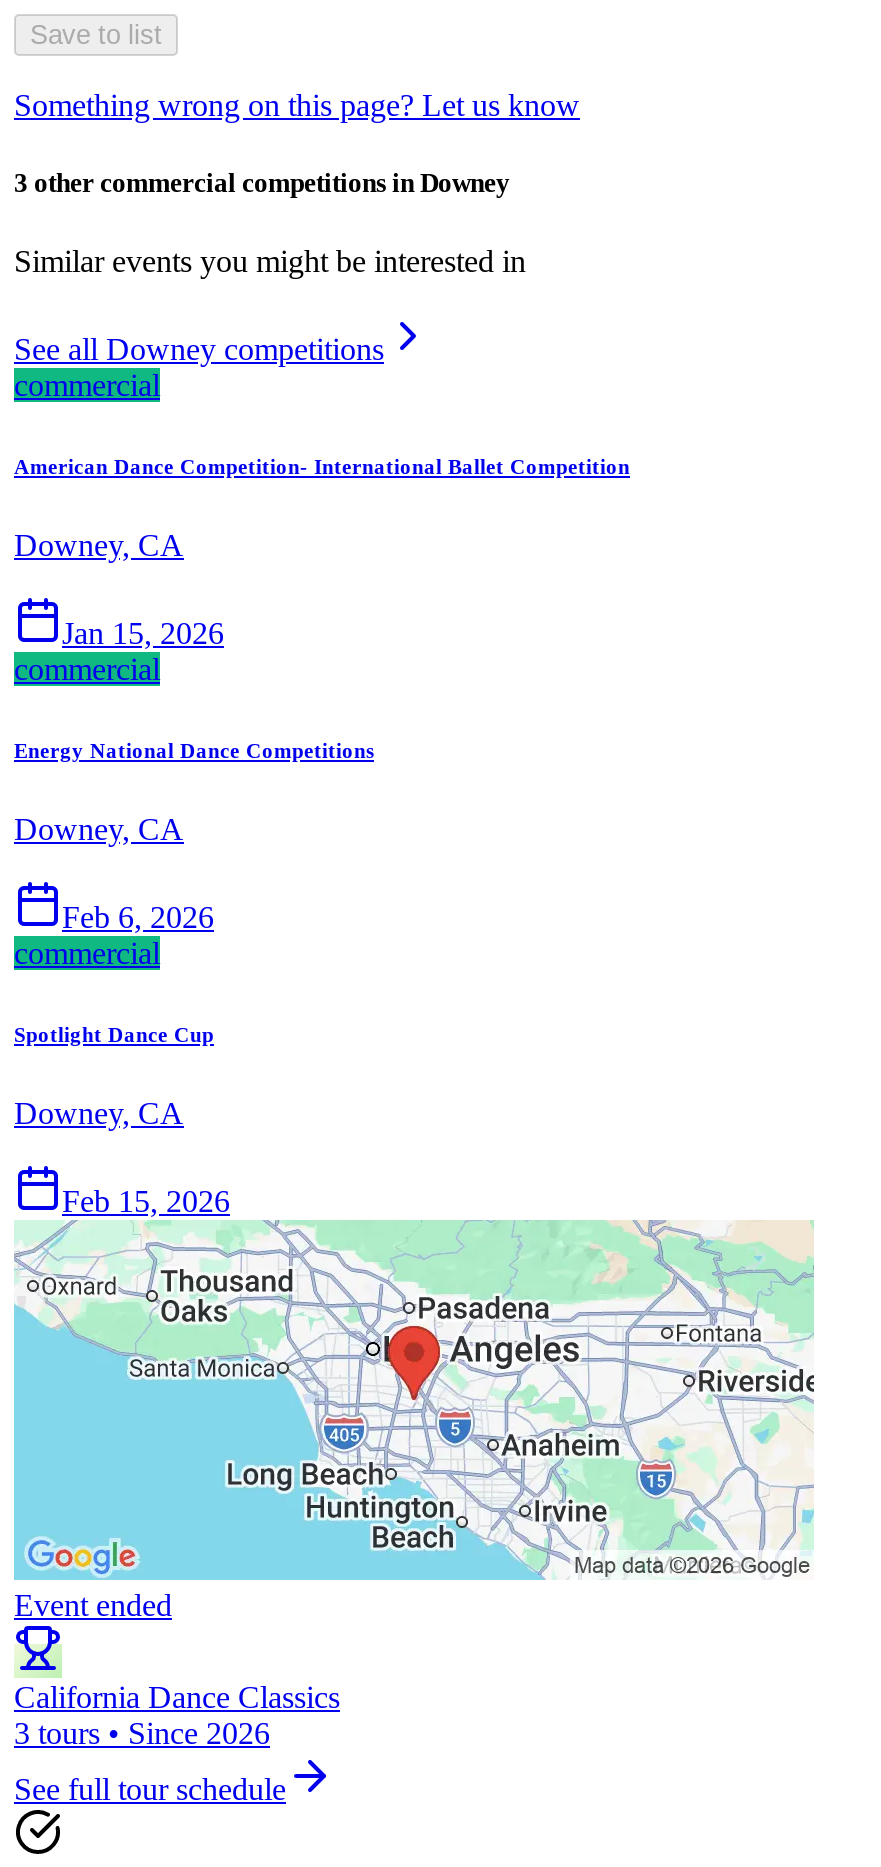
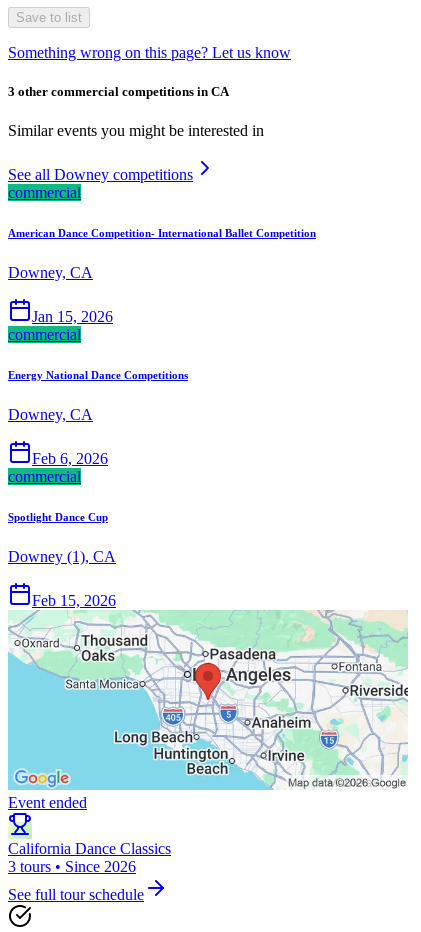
- 3 other commercial competitions in Downey
+ 3 other commercial competitions in CA

- Downey, CA
+ Downey (1), CA
